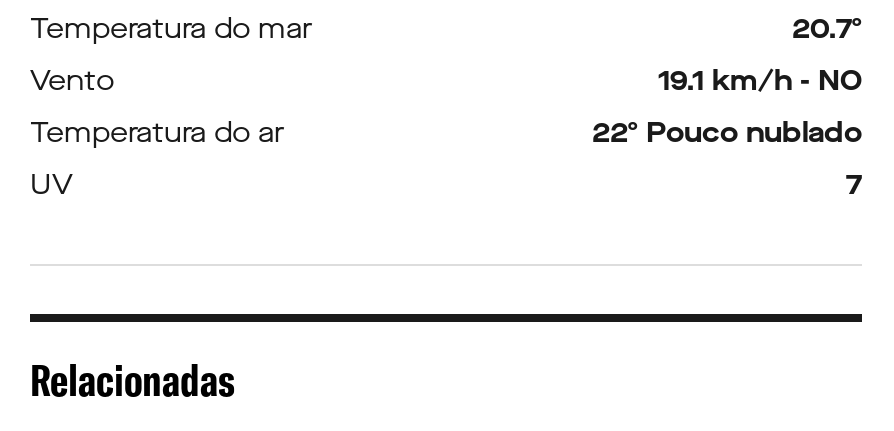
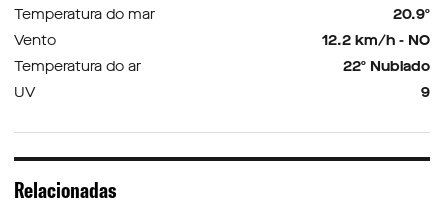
- 20.7º
+ 20.9º

- 19.1 km/h - NO
+ 12.2 km/h - NO

- 22º Pouco nublado
+ 22º Nublado

- 7
+ 9
